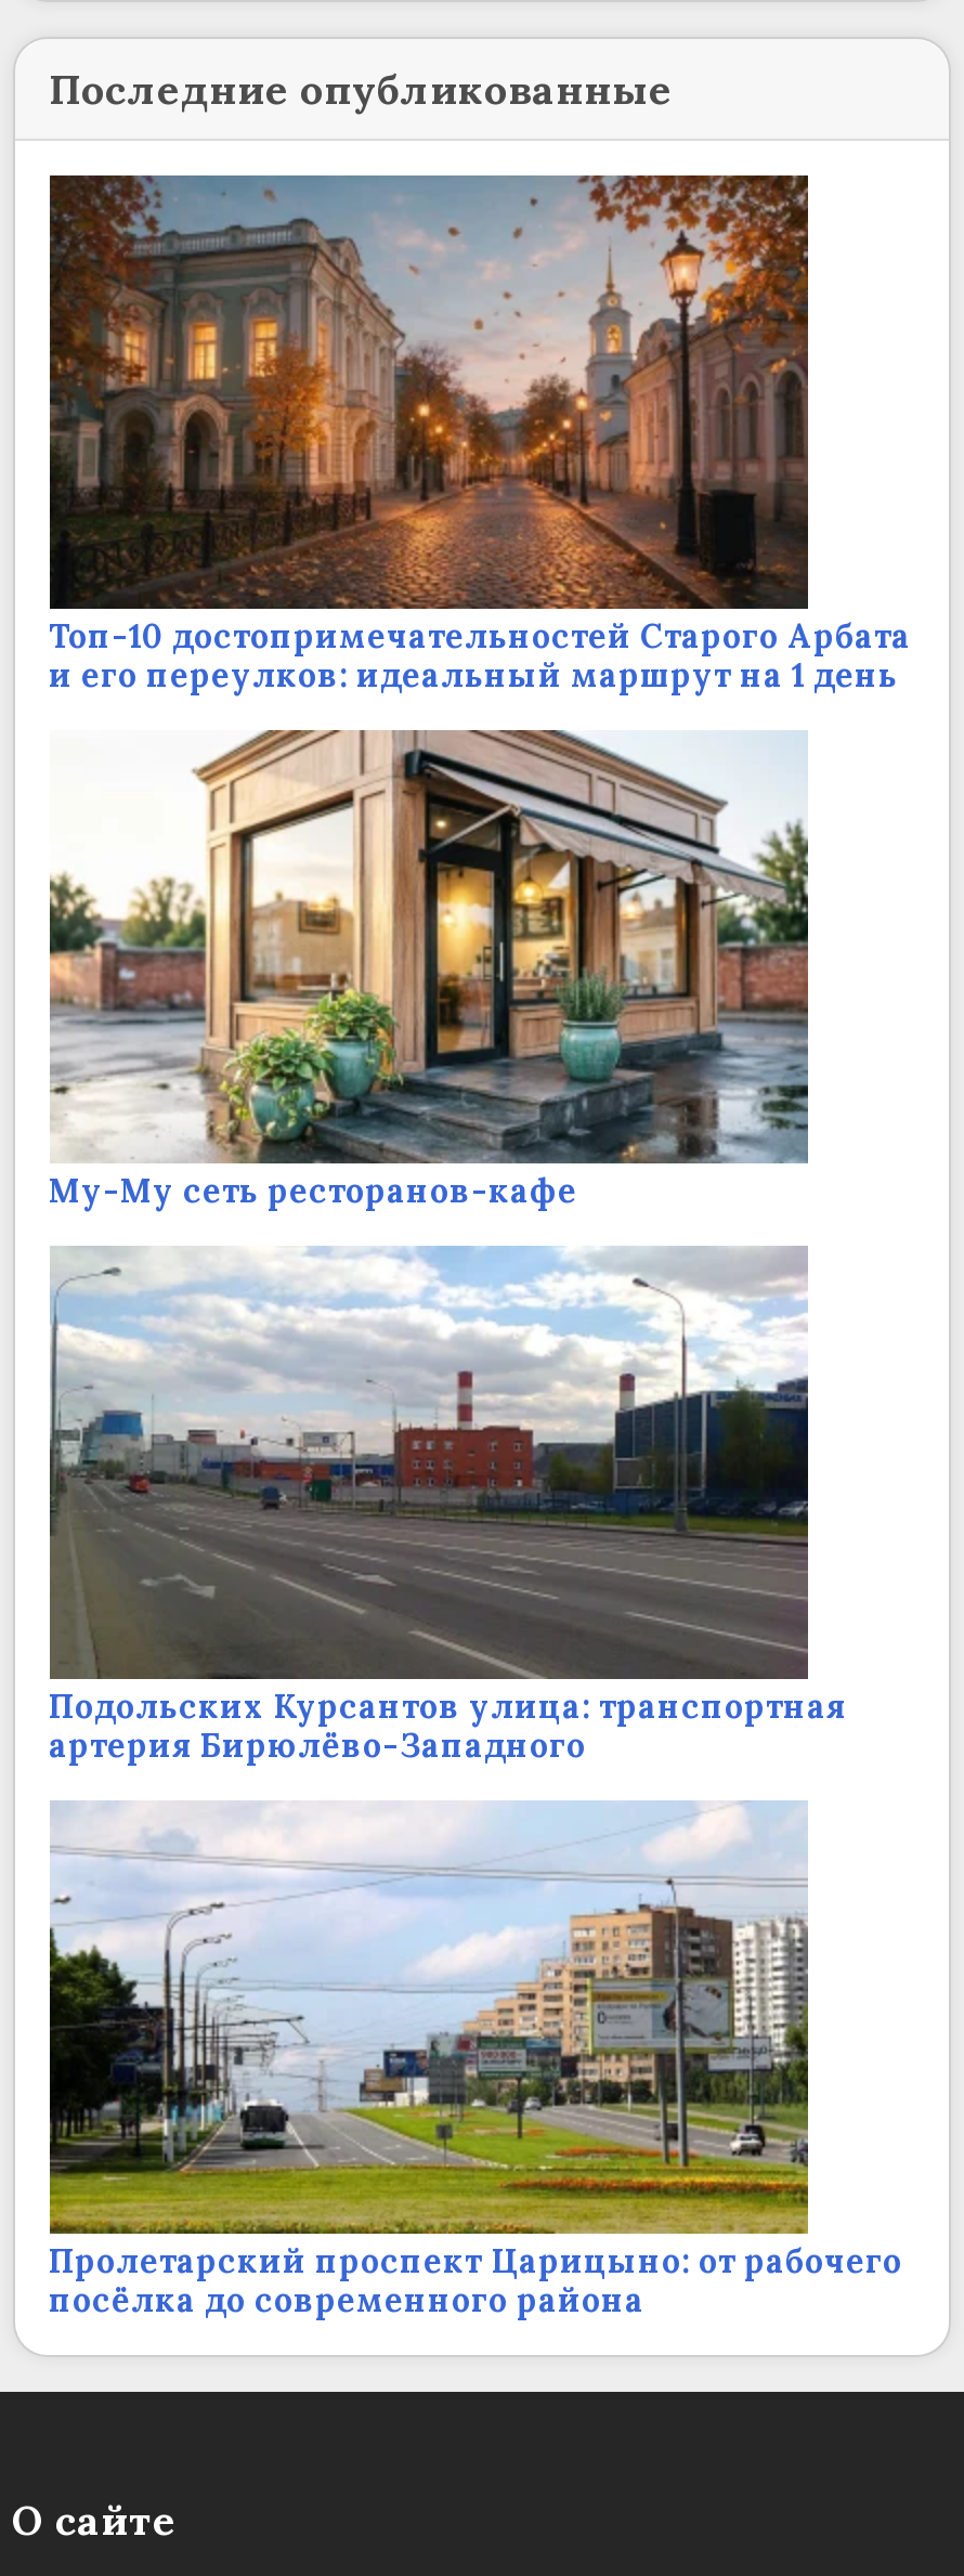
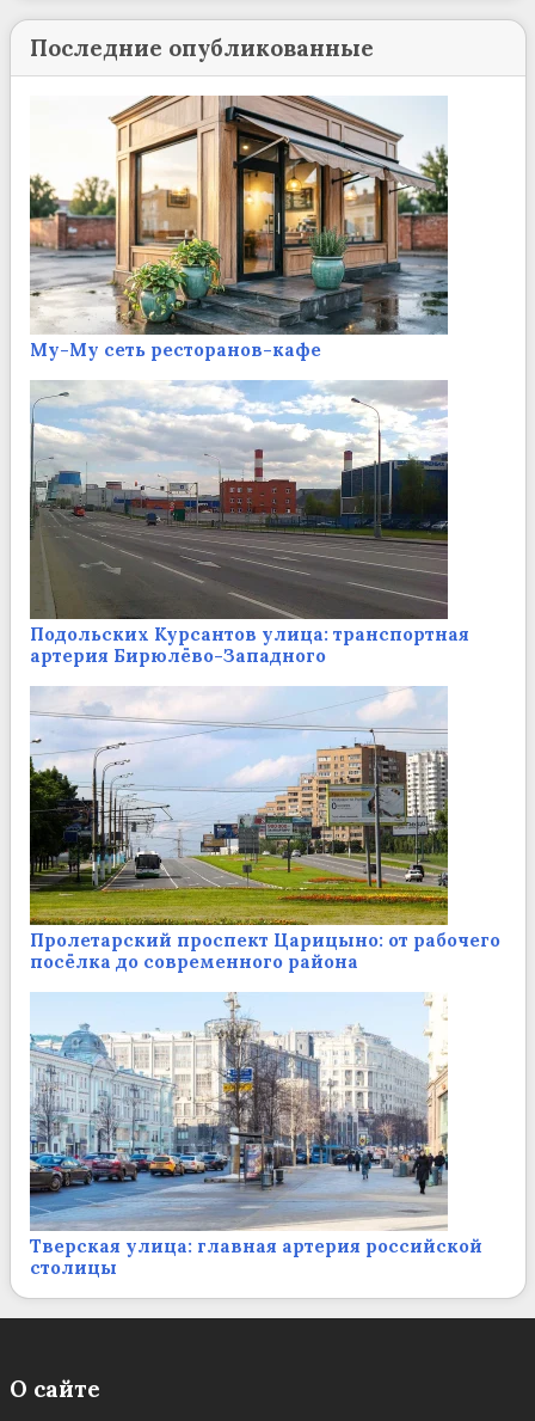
- [image]
- Топ-10 достопримечательностей Старого Арбата
- и его переулков: идеальный маршрут на 1 день

moved up: [image] | Му-Му сеть ресторанов-кафе | Подольских Курсантов улица: транспортная | артерия Бирюлёво-Западного | Пролетарский проспект Царицыно: от рабочего | посёлка до современного района

+ [image]
+ Тверская улица: главная артерия российской
+ столицы
